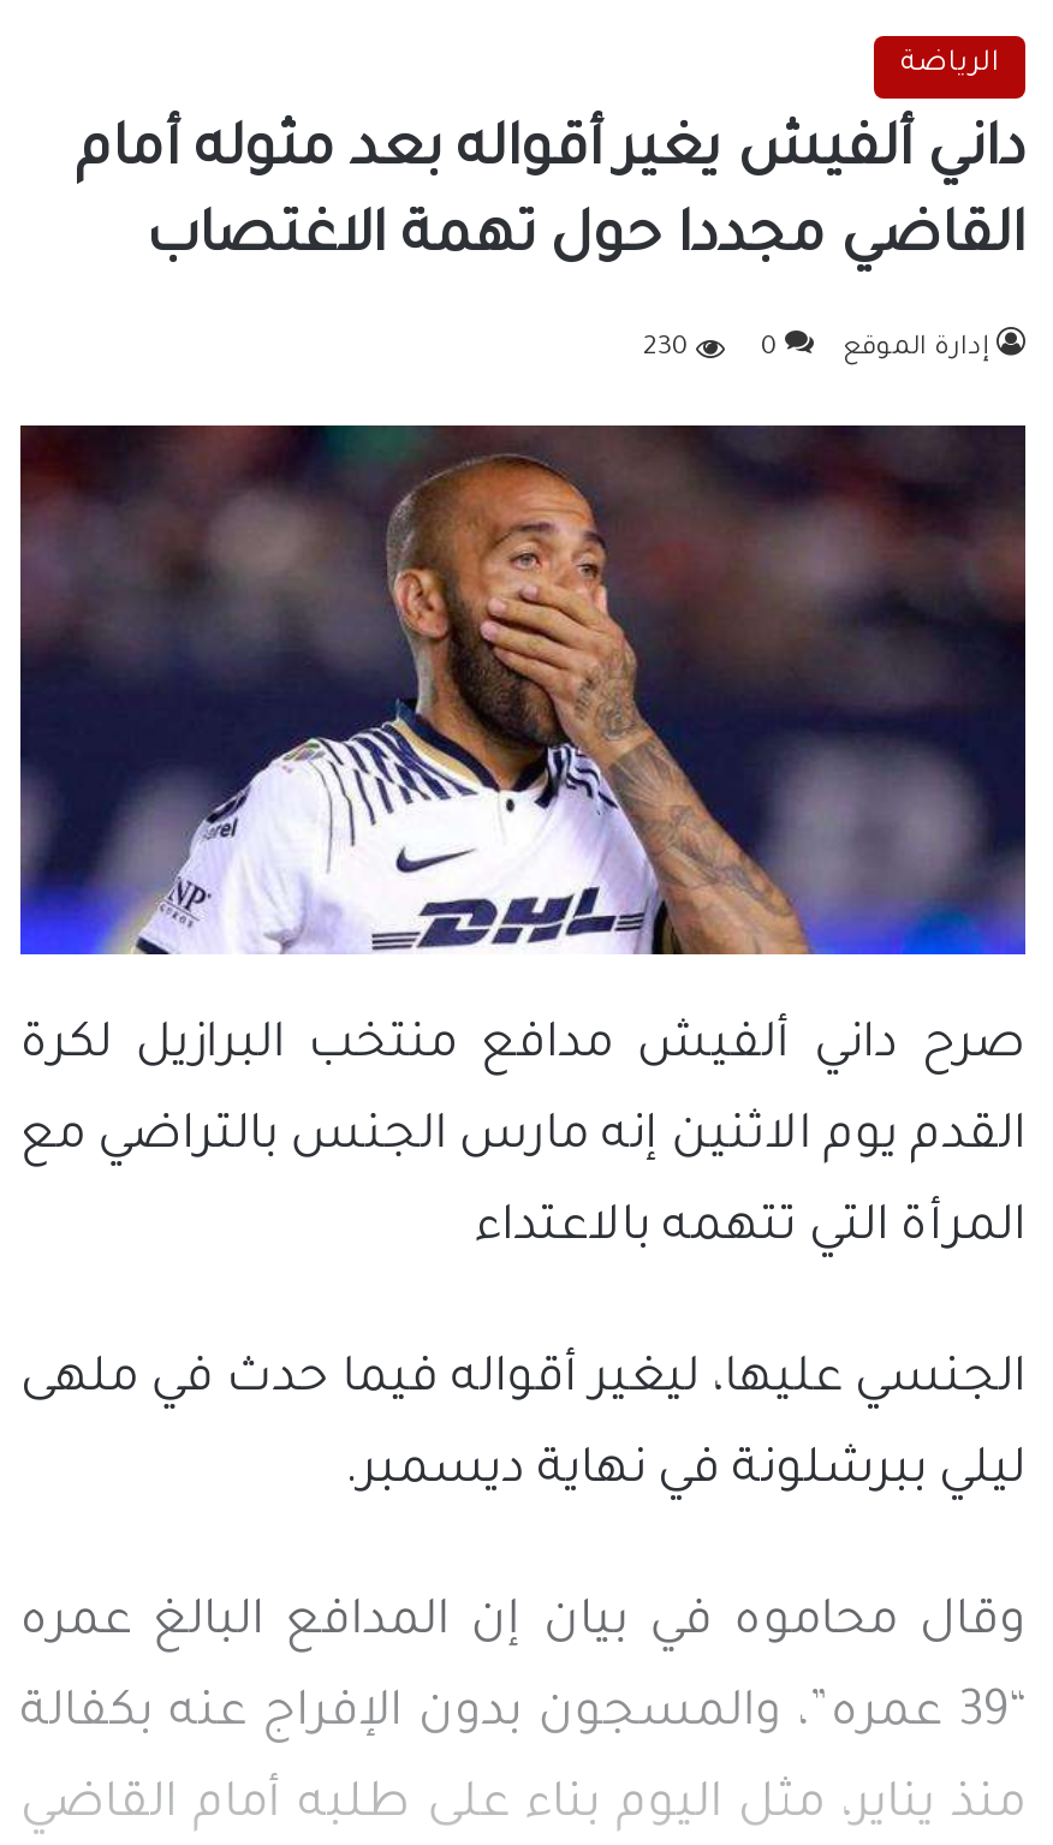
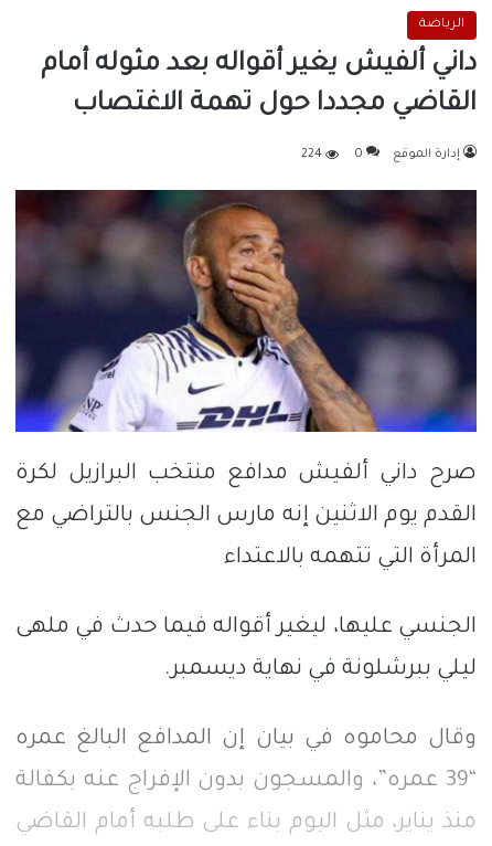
- 230
+ 224
